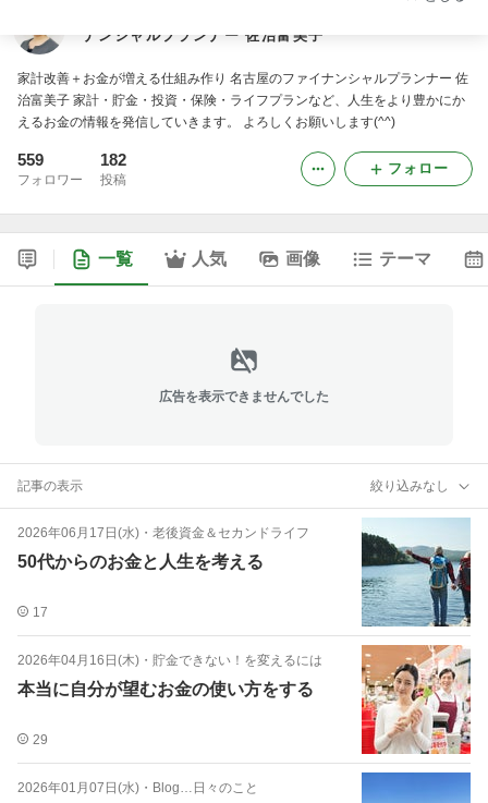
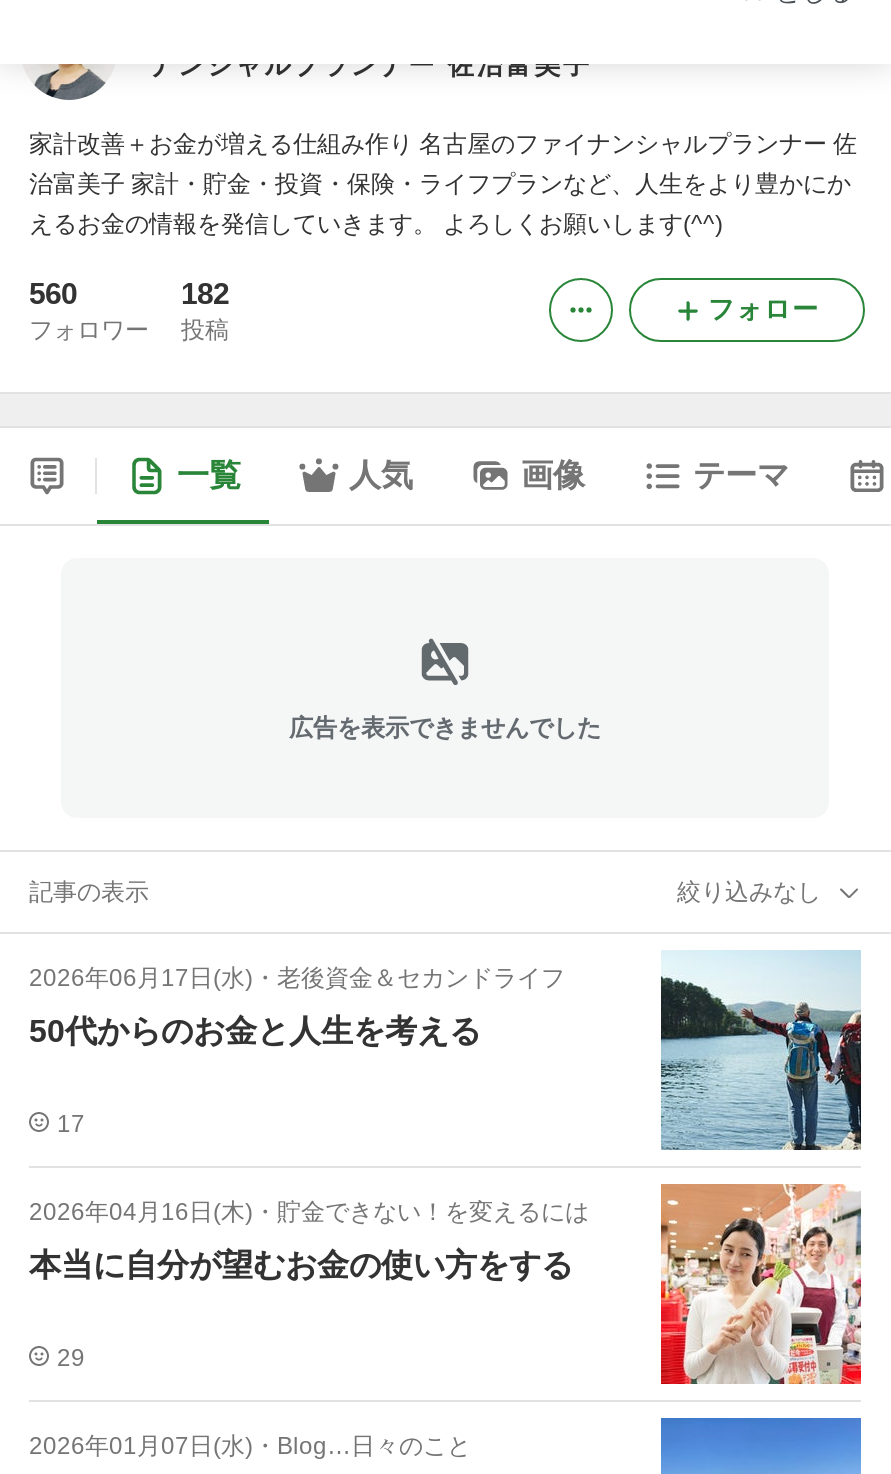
- 559
+ 560
